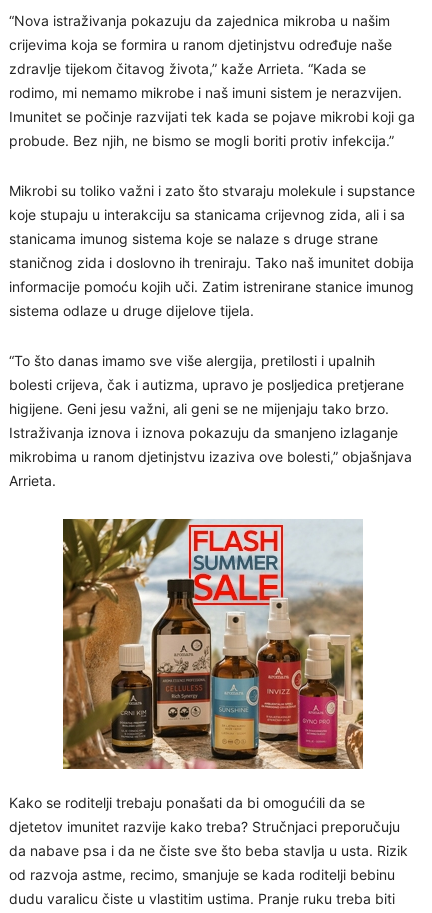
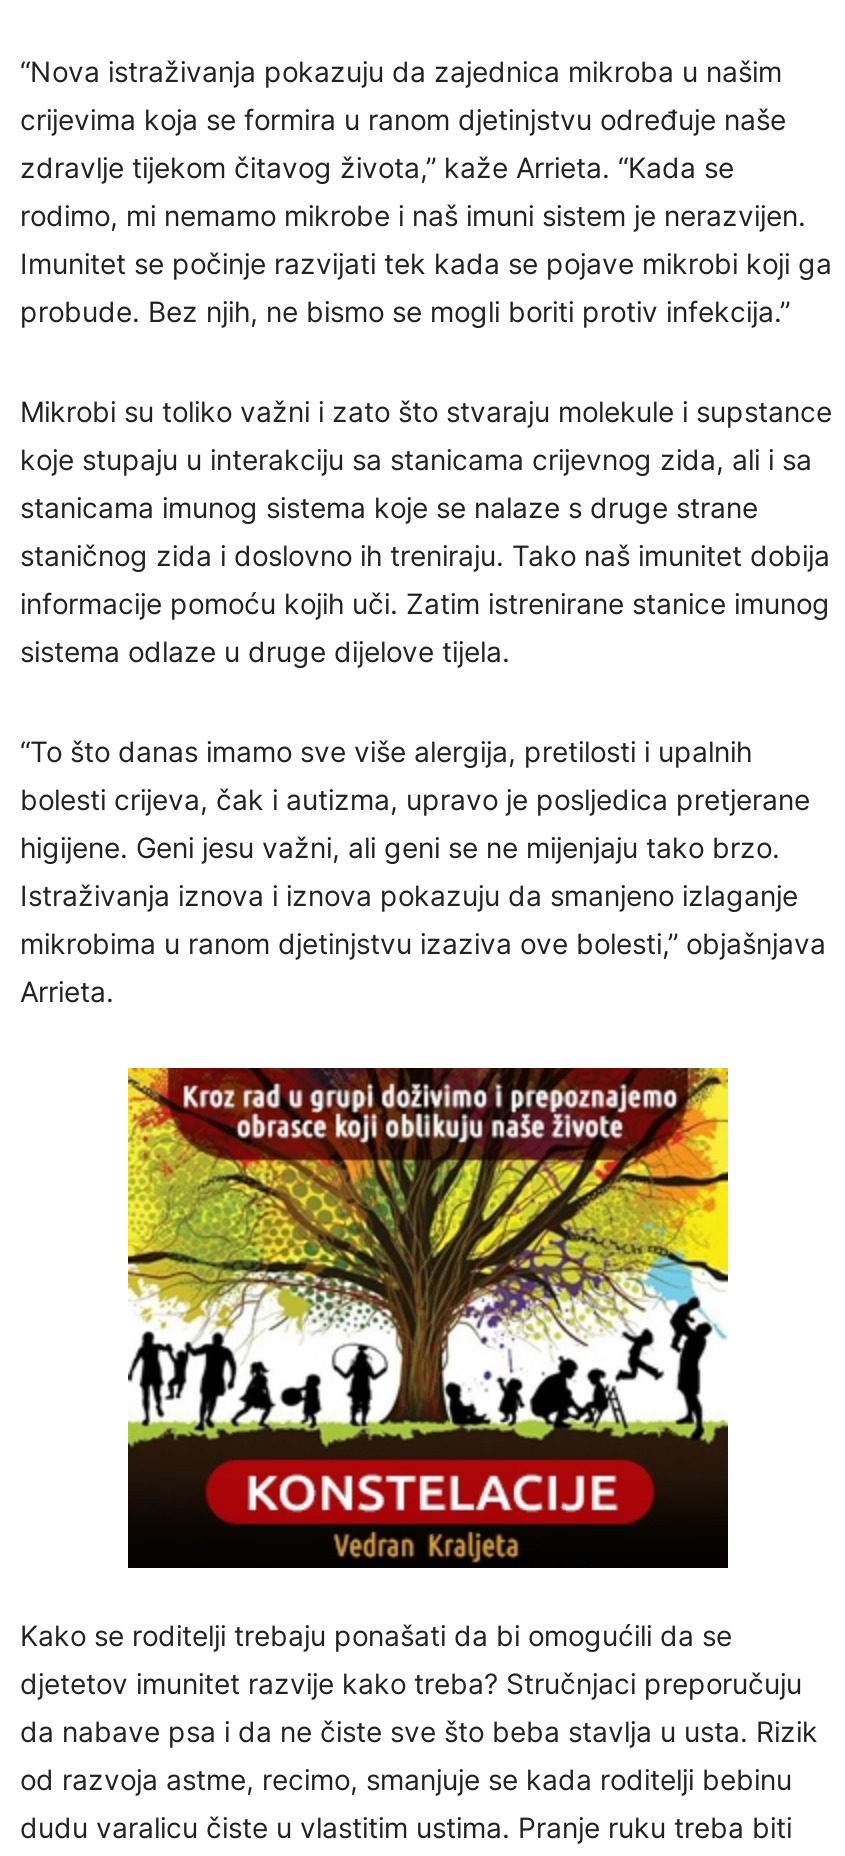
- [image]
+ [image]
